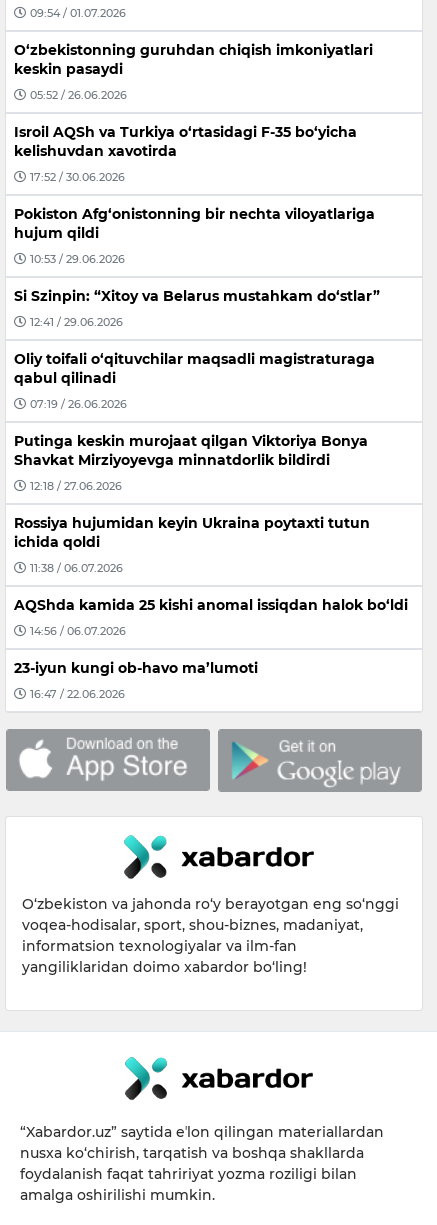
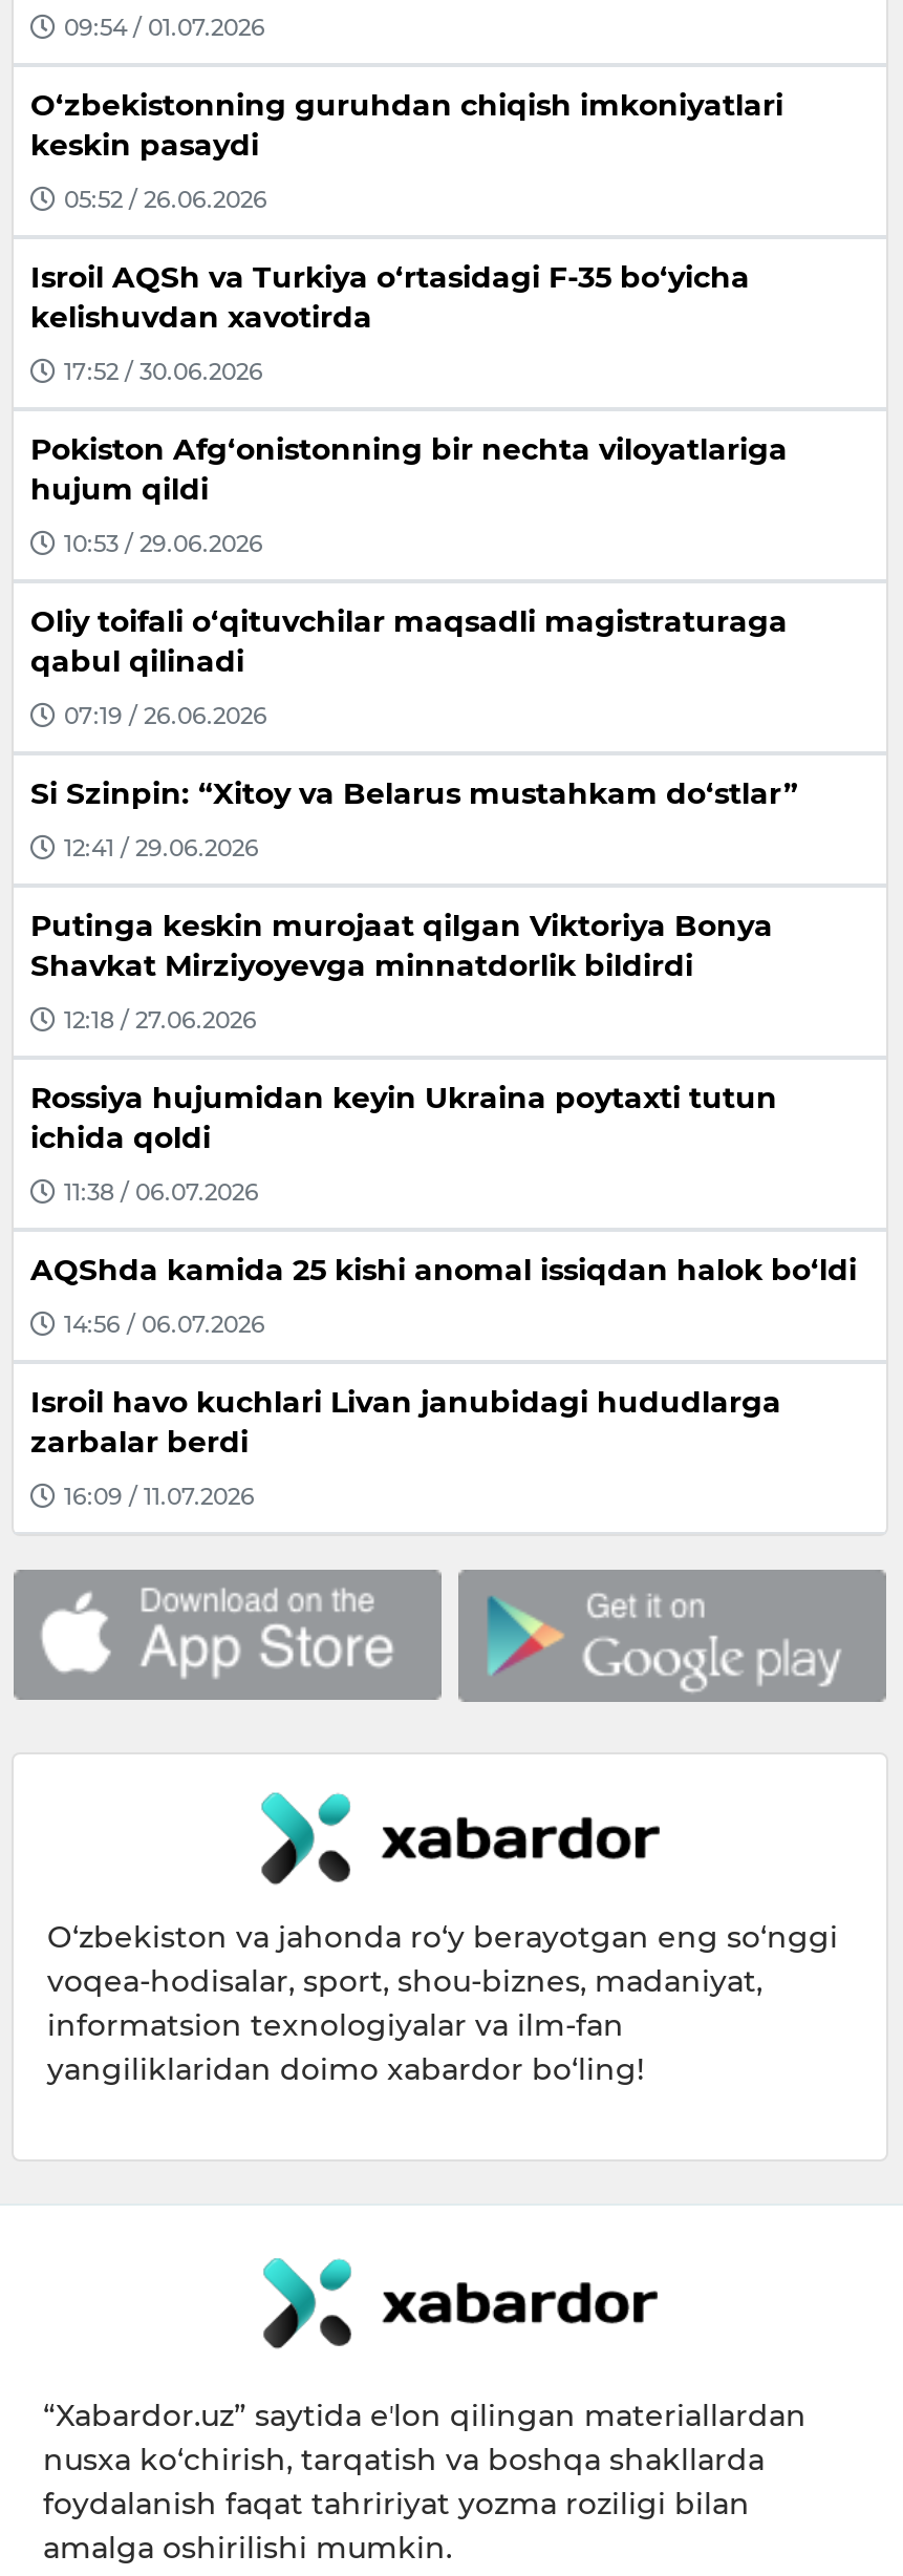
moved down: Si Szinpin: “Xitoy va Belarus mustahkam do‘stlar” | 12:41 / 29.06.2026

moved up: Oliy toifali o‘qituvchilar maqsadli magistraturaga | qabul qilinadi | 07:19 / 26.06.2026

- 23-iyun kungi ob-havo ma’lumoti
+ Isroil havo kuchlari Livan janubidagi hududlarga
+ zarbalar berdi

- 16:47 / 22.06.2026
+ 16:09 / 11.07.2026
